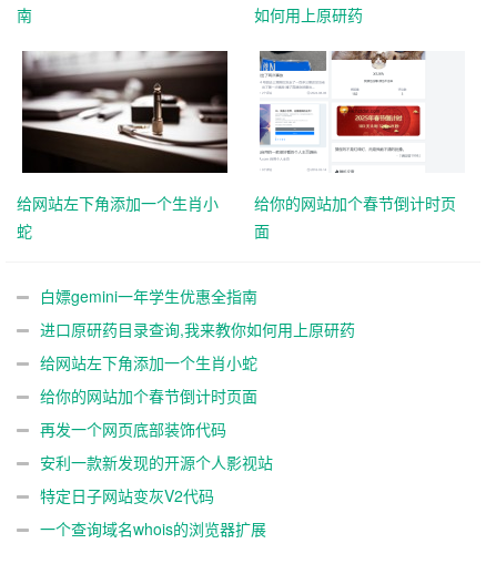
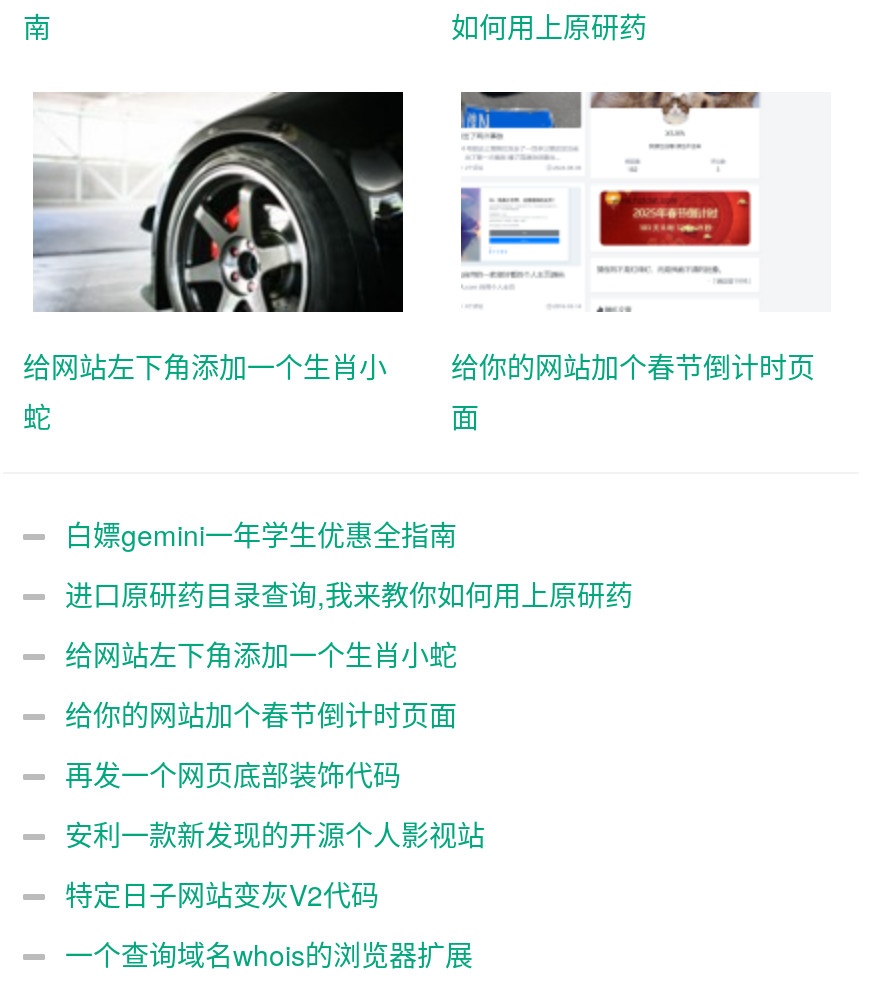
- [image]
+ [image]
